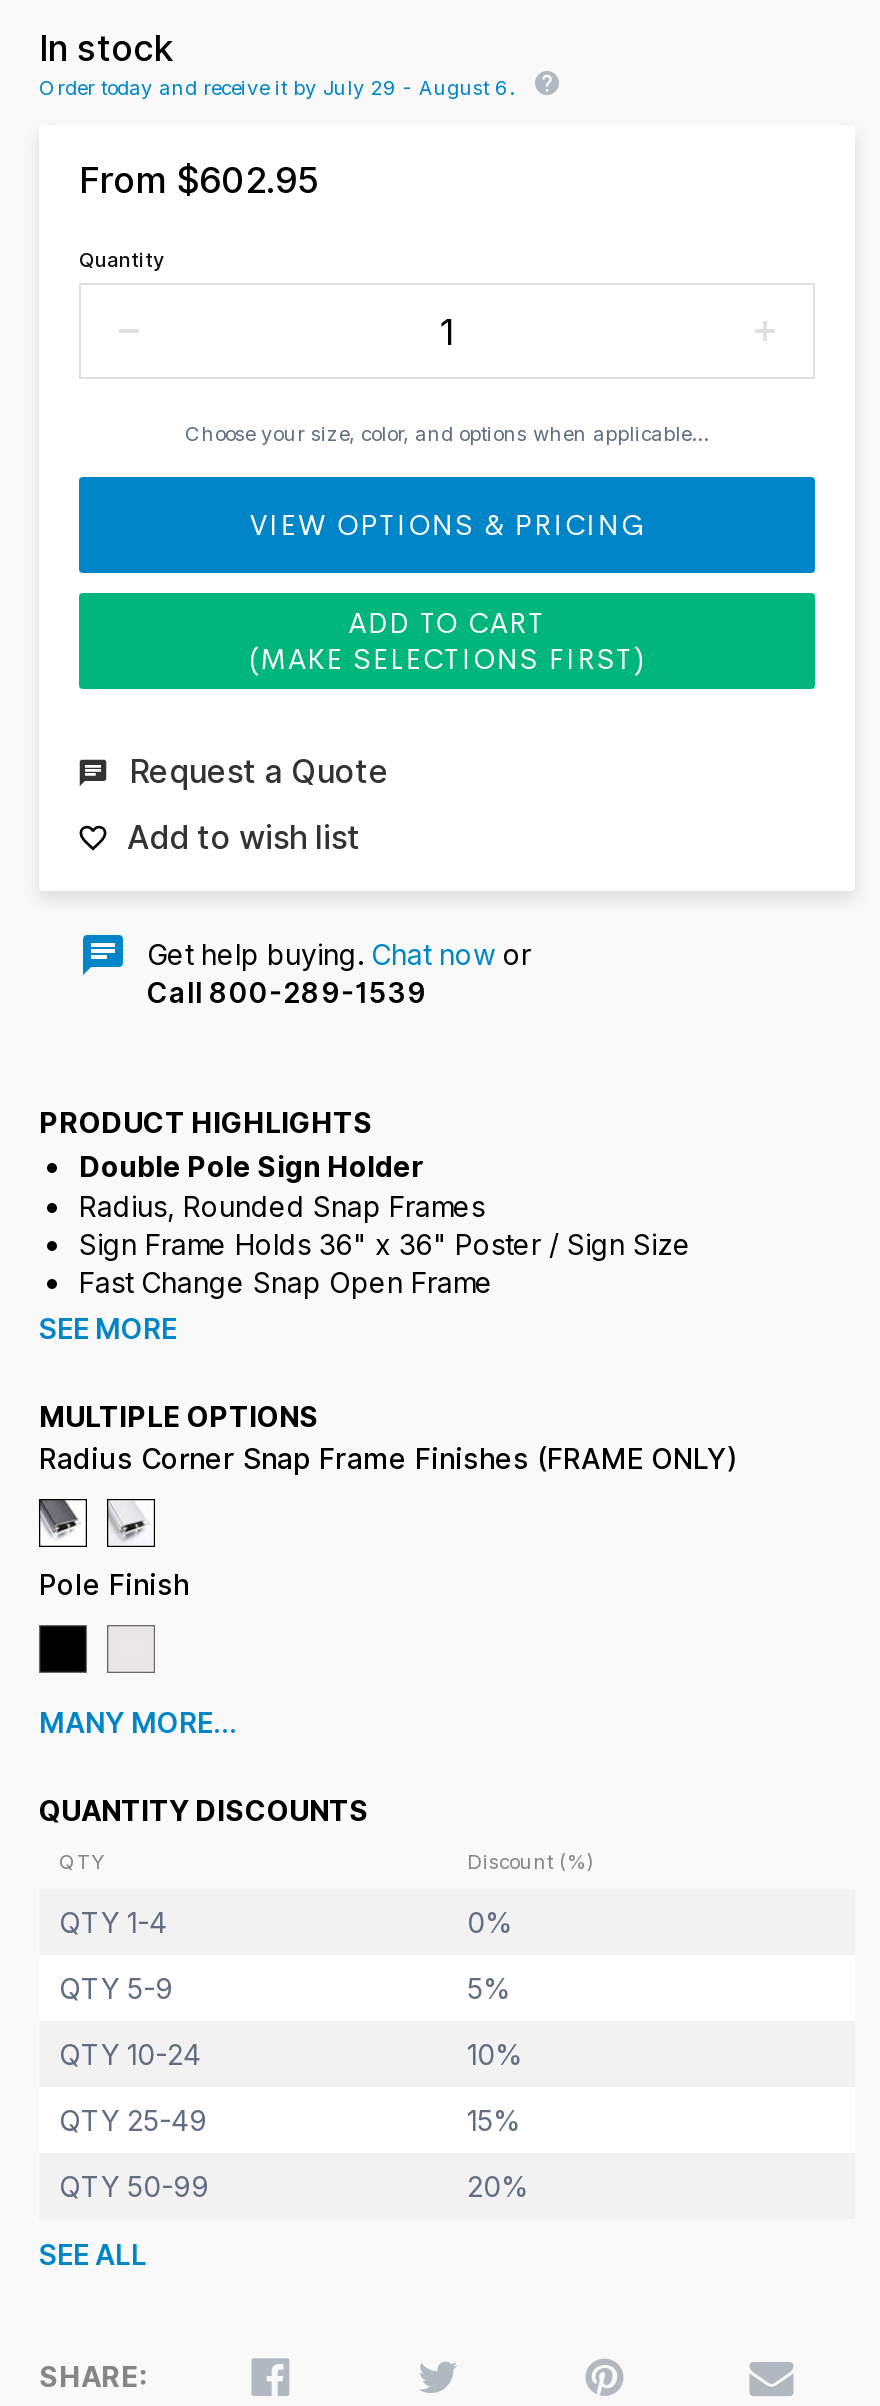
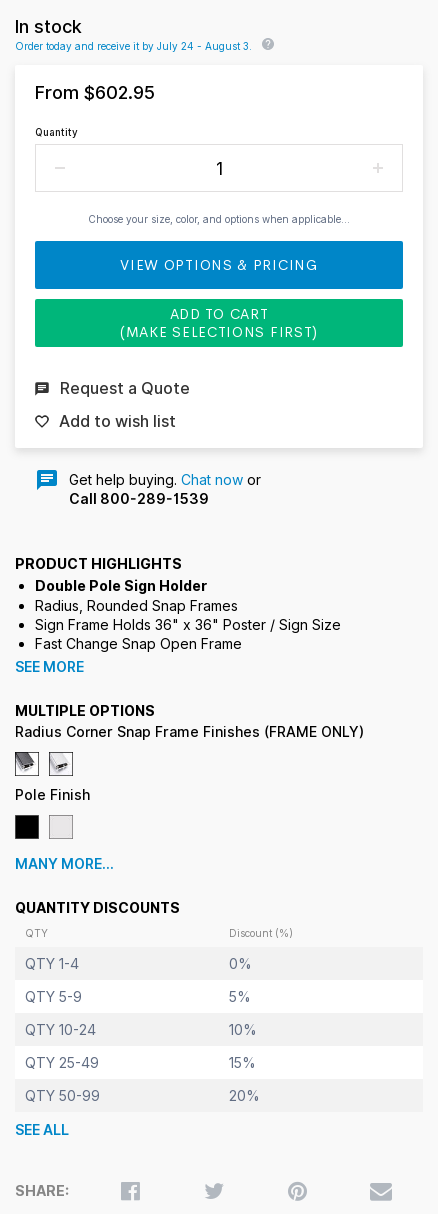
- Order today and receive it by July 29 - August 6.
+ Order today and receive it by July 24 - August 3.
